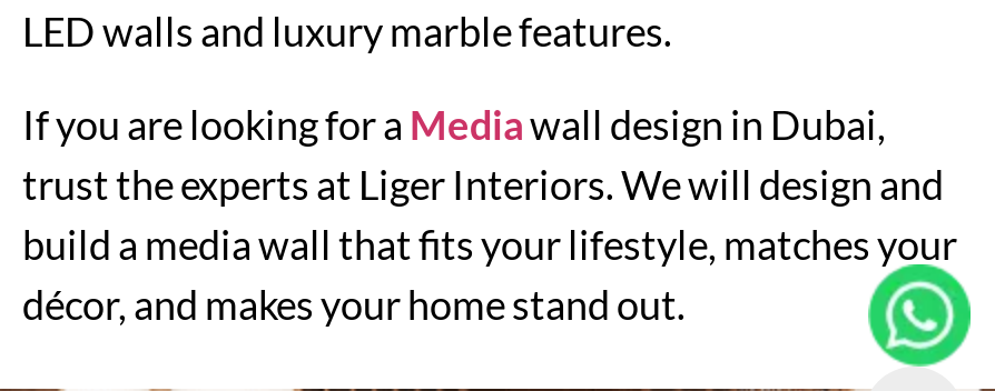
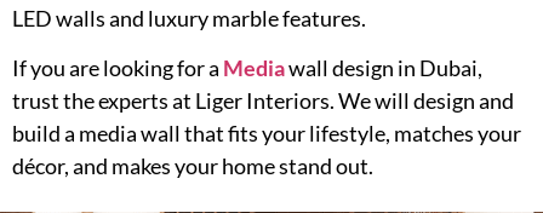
- [image]
